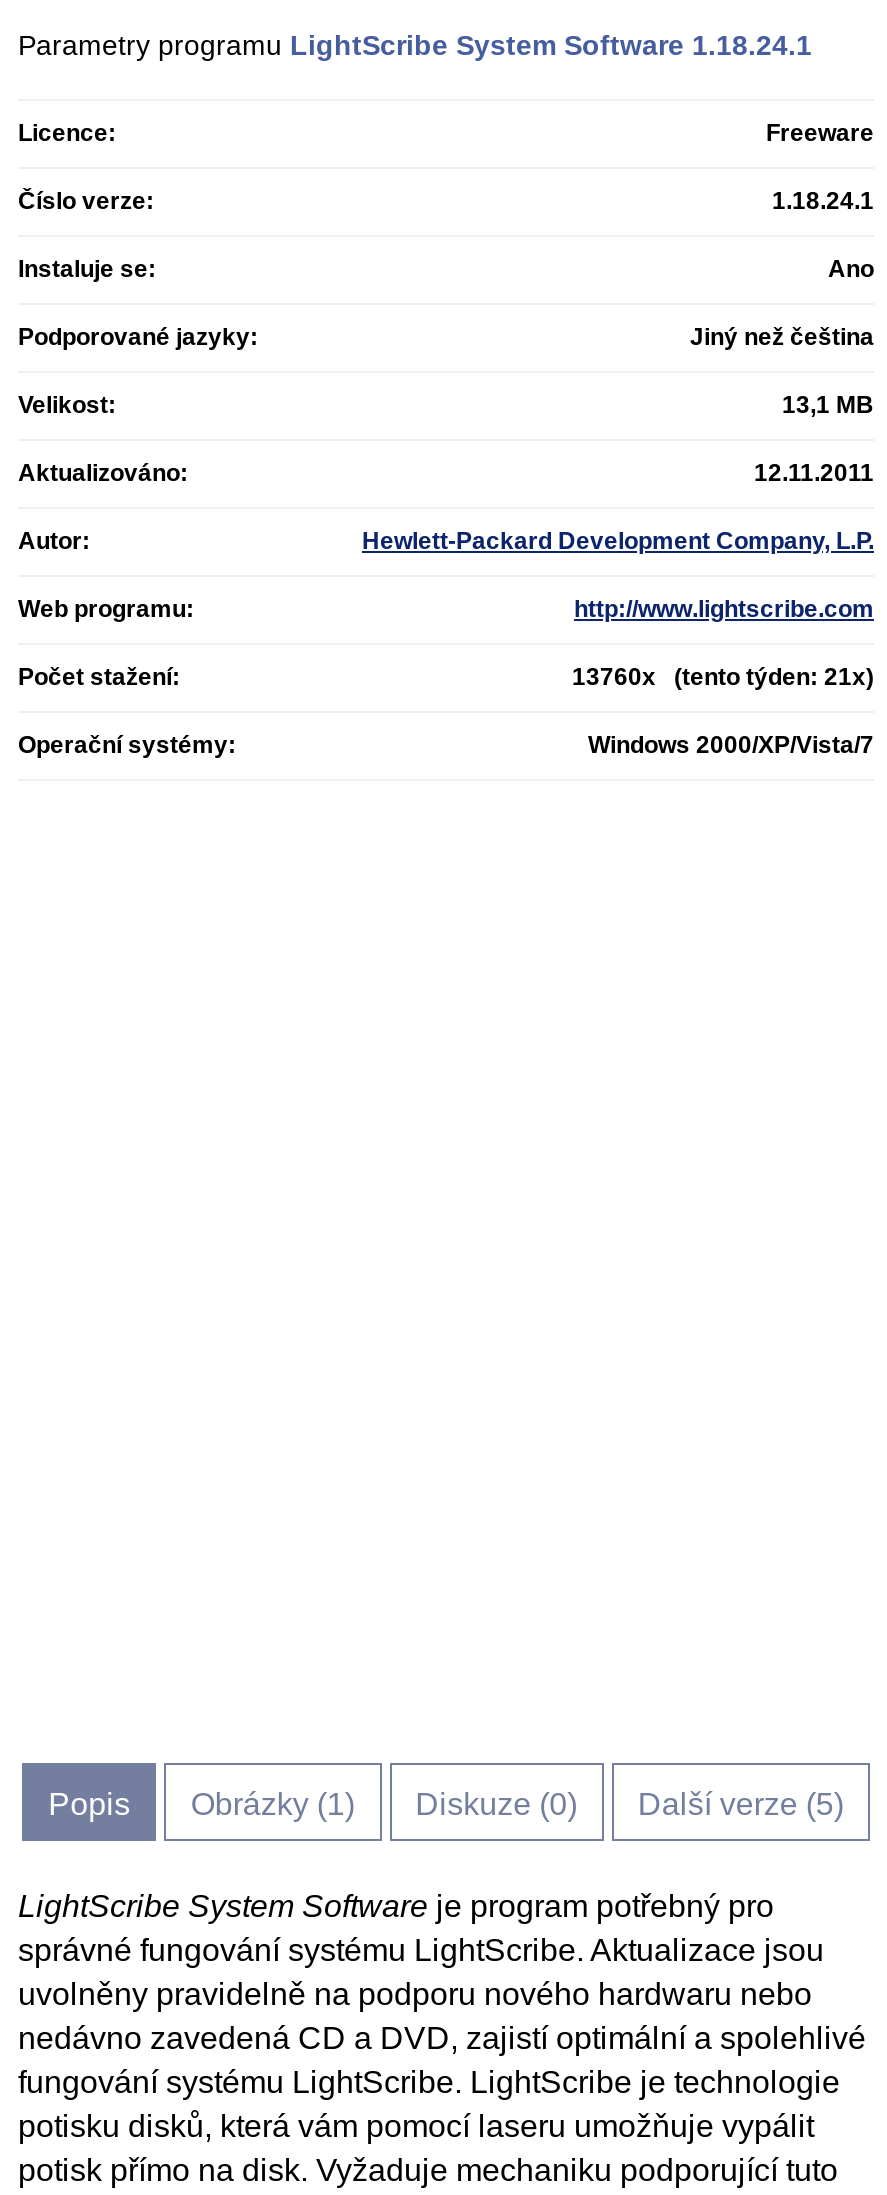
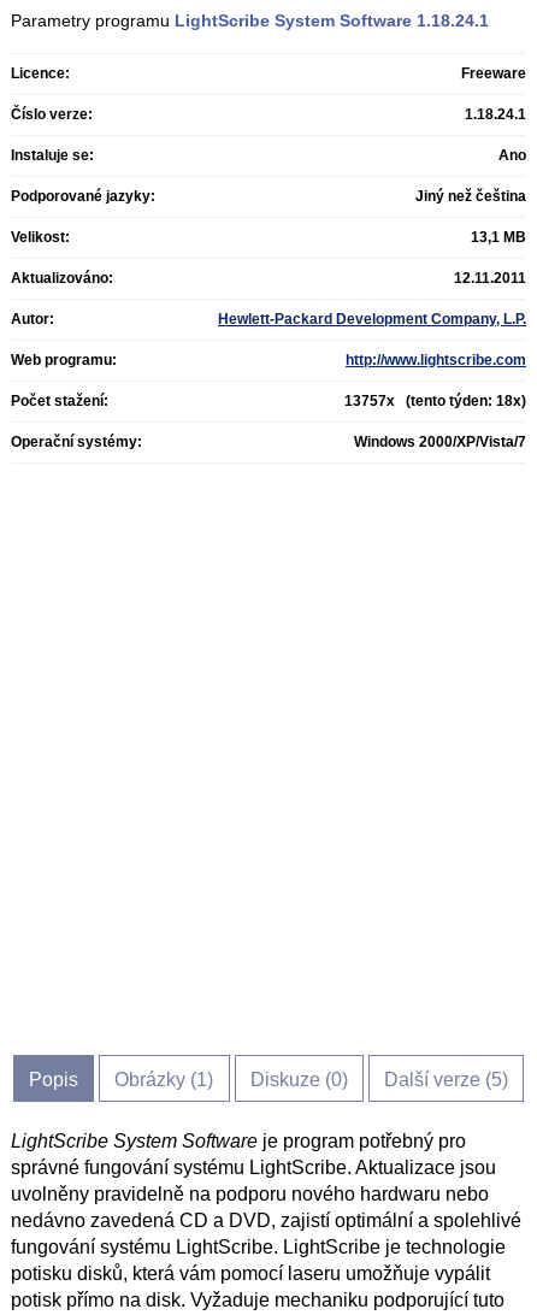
- 13760x (tento týden: 21x)
+ 13757x (tento týden: 18x)
